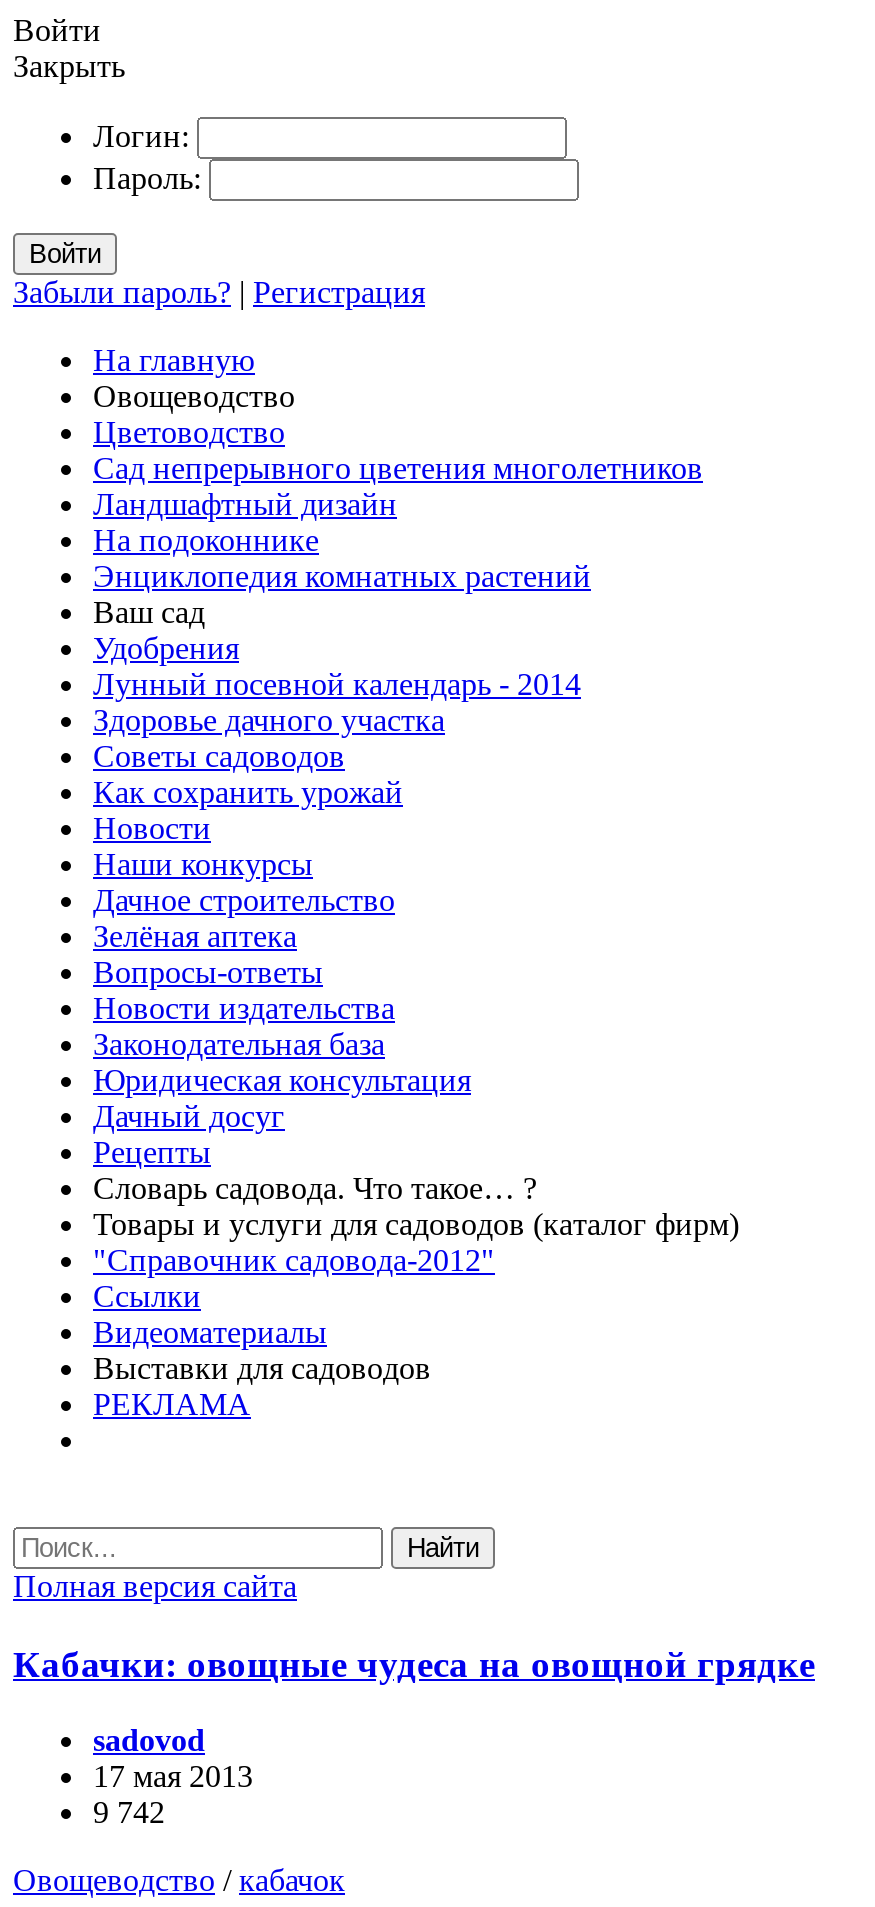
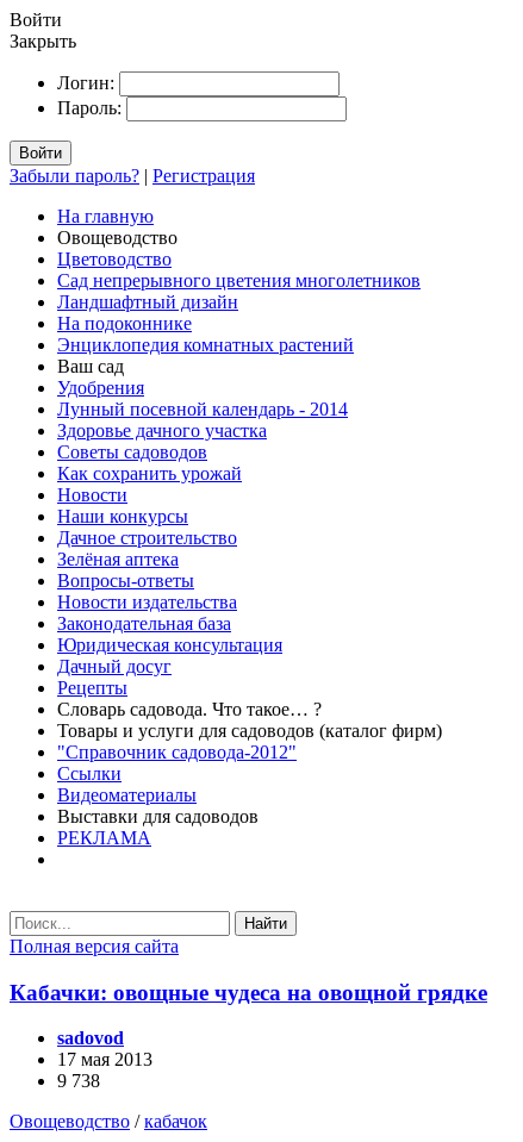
- 9 742
+ 9 738
